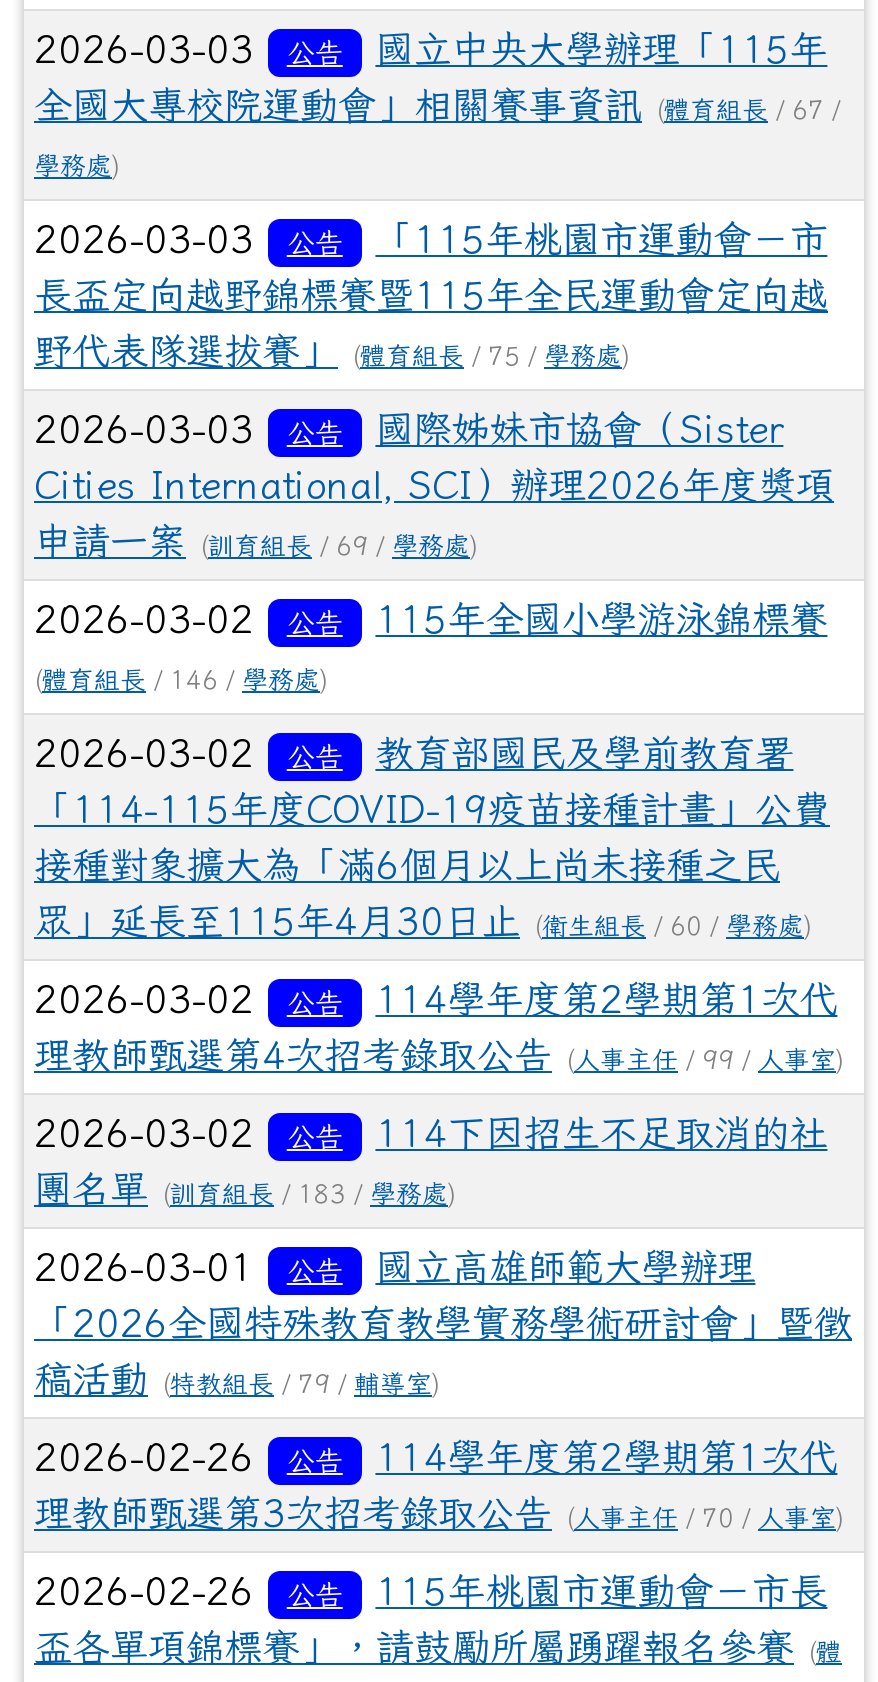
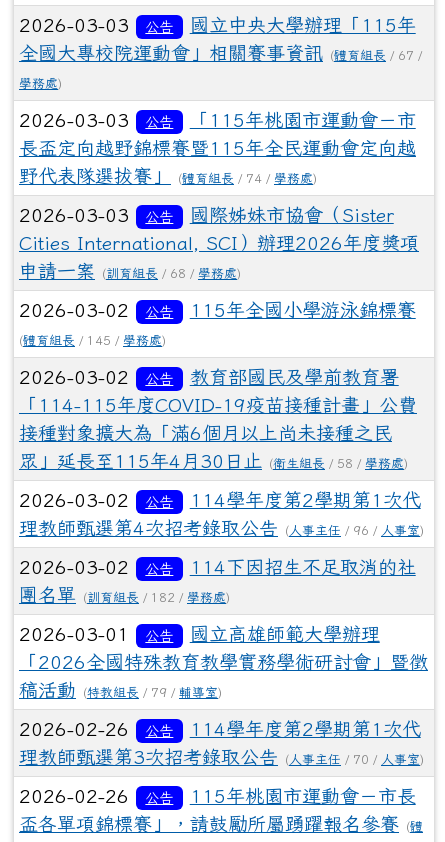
- 野代表隊選拔賽」 (體育組長/ 75 /學務處)
+ 野代表隊選拔賽」 (體育組長/ 74 /學務處)

- 申請一案 (訓育組長/ 69 /學務處)
+ 申請一案 (訓育組長/ 68 /學務處)

- (體育組長/ 146 /學務處)
+ (體育組長/ 145 /學務處)

- 眾」延長至115年4月30日止 (衛生組長/ 60 /學務處)
+ 眾」延長至115年4月30日止 (衛生組長/ 58 /學務處)

- 理教師甄選第4次招考錄取公告 (人事主任/ 99 /人事室)
+ 理教師甄選第4次招考錄取公告 (人事主任/ 96 /人事室)

- 團名單 (訓育組長/ 183 /學務處)
+ 團名單 (訓育組長/ 182 /學務處)
